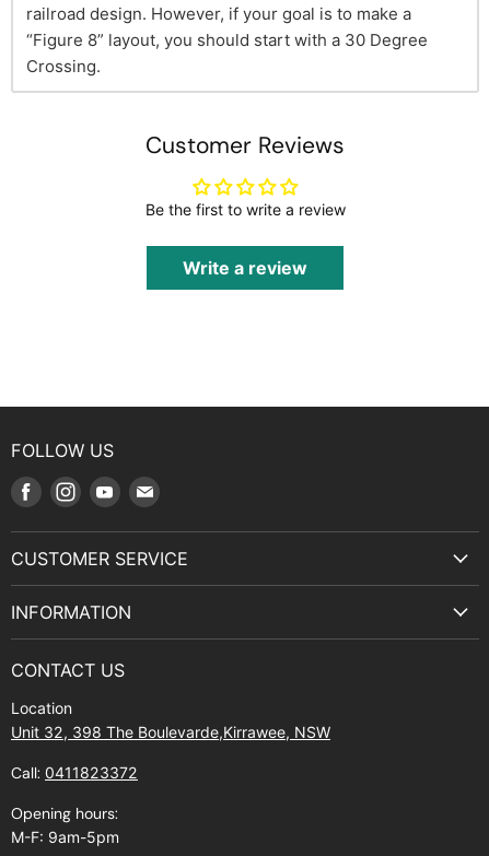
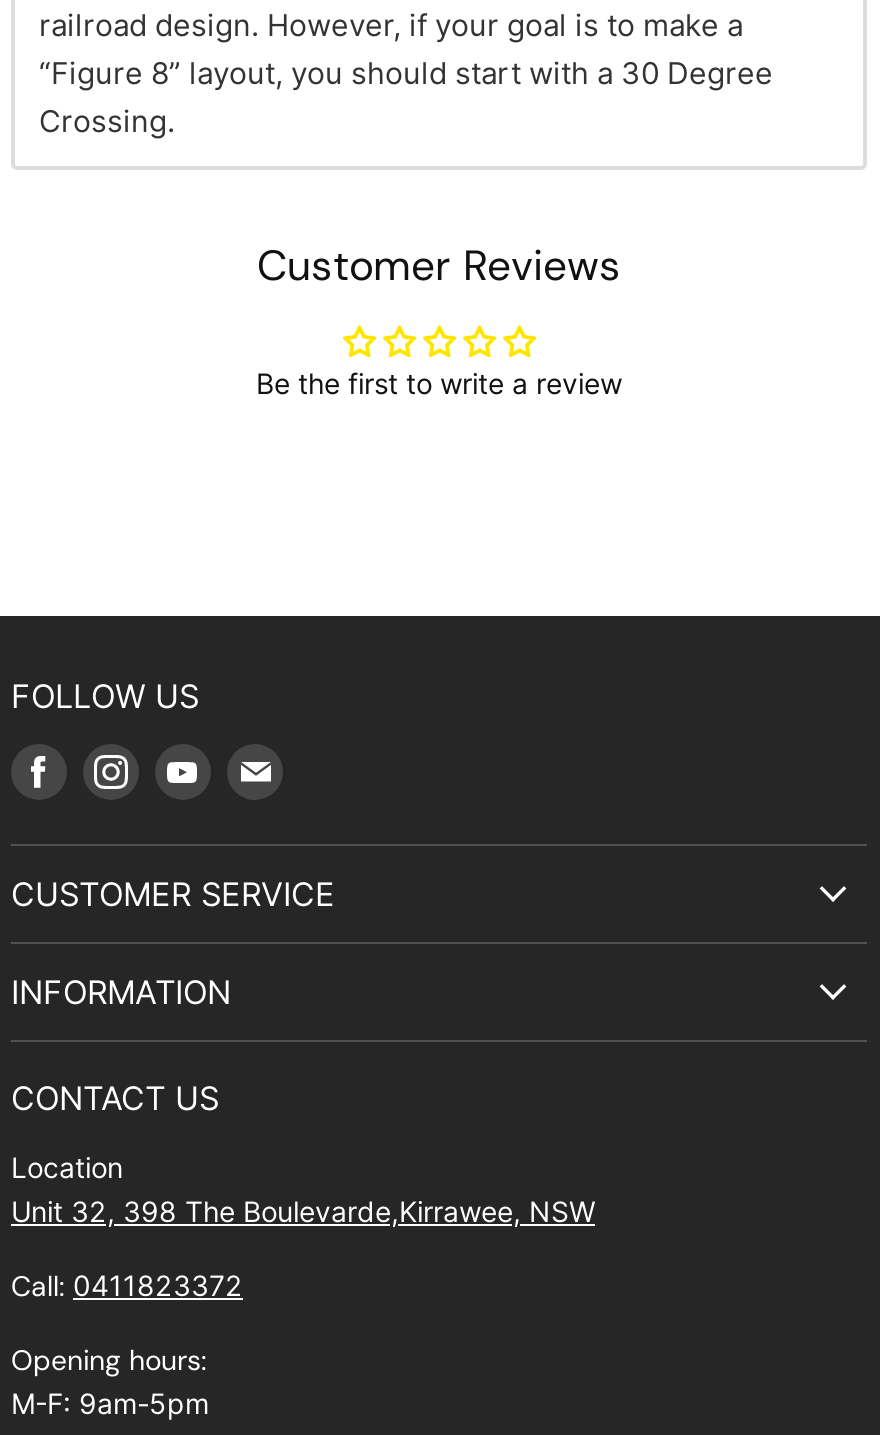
- Write a review
